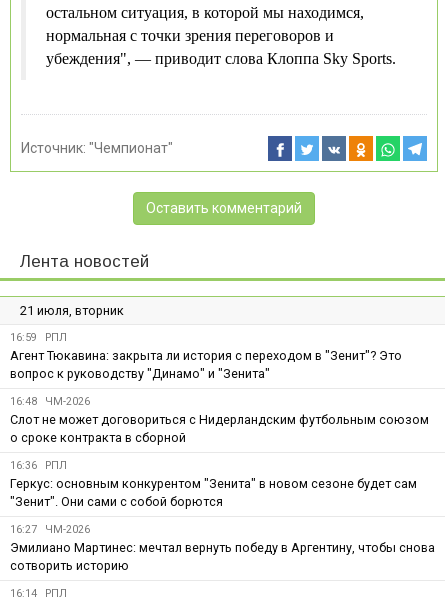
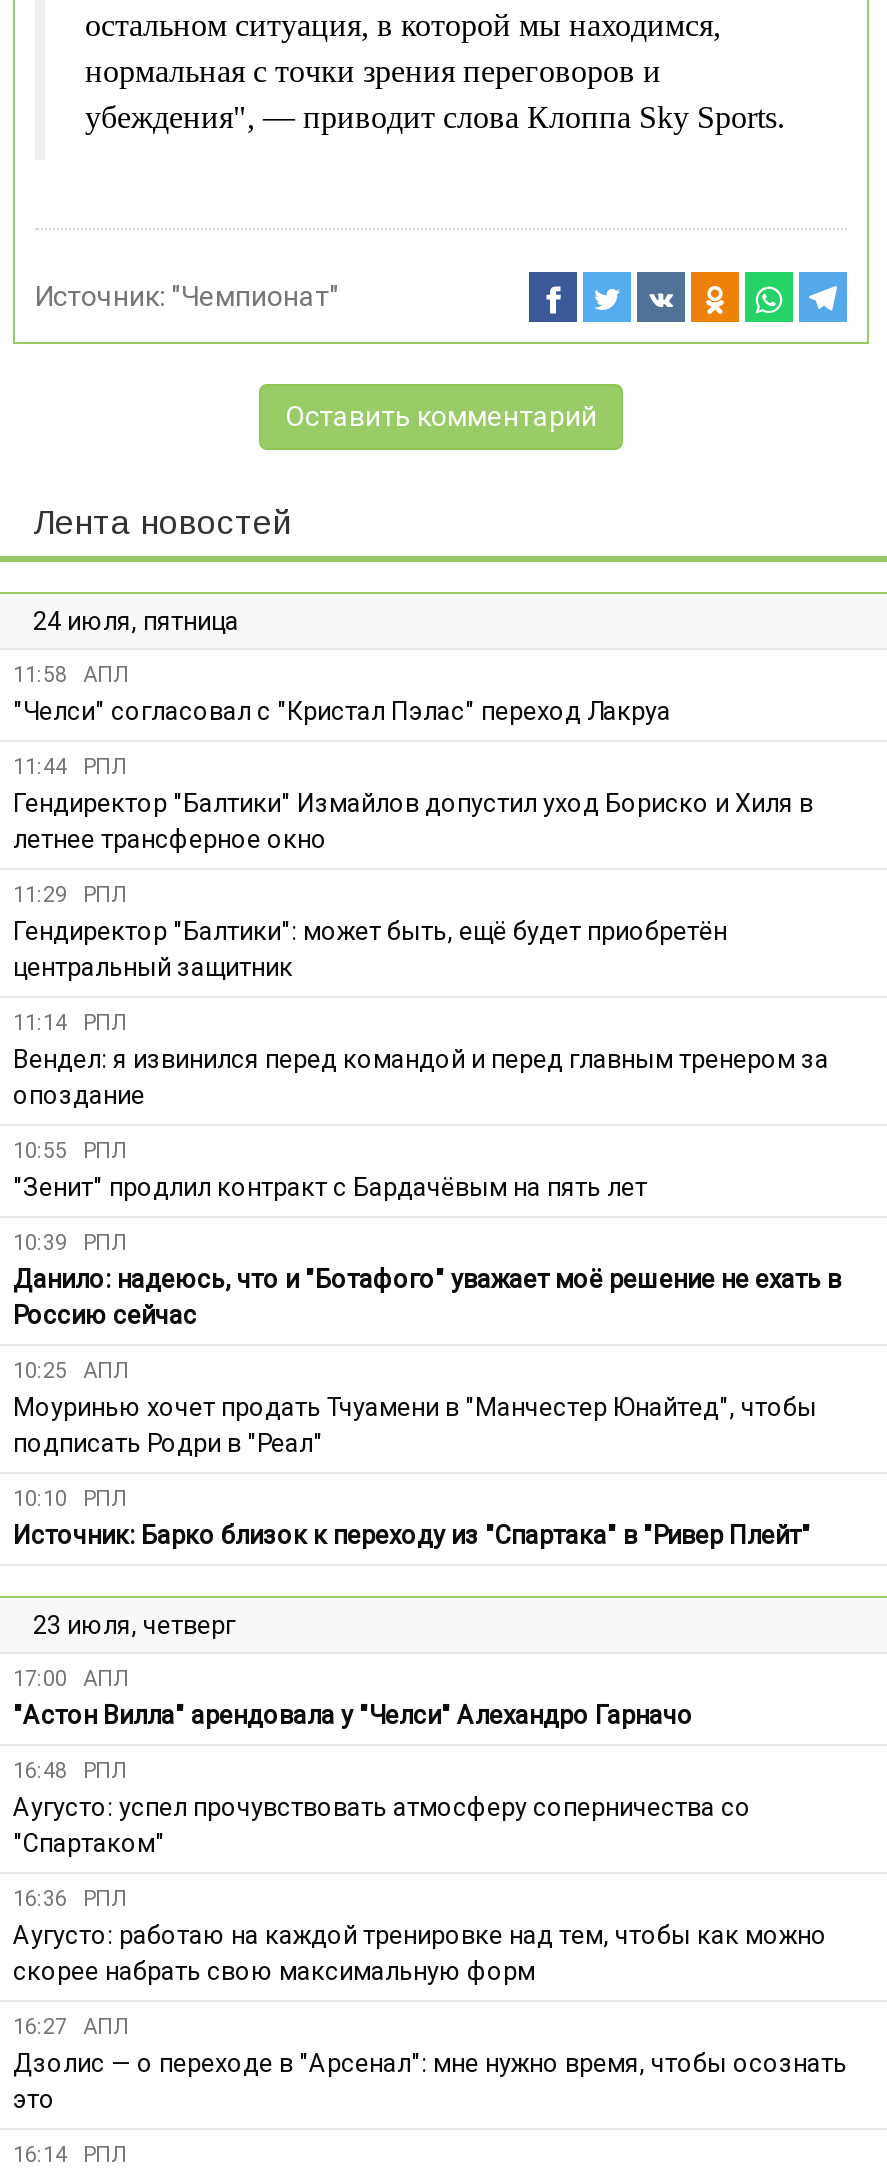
- 21 июля, вторник
- 16:59 РПЛ
- Агент Тюкавина: закрыта ли история с переходом в "Зенит"? Это
- вопрос к руководству "Динамо" и "Зенита"
- 16:48 ЧМ-2026
- Слот не может договориться с Нидерландским футбольным союзом
- о сроке контракта в сборной
+ 24 июля, пятница
+ 11:58 АПЛ
+ "Челси" согласовал с "Кристал Пэлас" переход Лакруа
+ 11:44 РПЛ
+ Гендиректор "Балтики" Измайлов допустил уход Бориско и Хиля в
+ летнее трансферное окно
+ 11:29 РПЛ
+ Гендиректор "Балтики": может быть, ещё будет приобретён
+ центральный защитник
+ 11:14 РПЛ
+ Вендел: я извинился перед командой и перед главным тренером за
+ опоздание
+ 10:55 РПЛ
+ "Зенит" продлил контракт с Бардачёвым на пять лет
+ 10:39 РПЛ
+ Данило: надеюсь, что и "Ботафого" уважает моё решение не ехать в
+ Россию сейчас
+ 10:25 АПЛ
+ Моуринью хочет продать Тчуамени в "Манчестер Юнайтед", чтобы
+ подписать Родри в "Реал"
+ 10:10 РПЛ
+ Источник: Барко близок к переходу из "Спартака" в "Ривер Плейт"
+ 23 июля, четверг
+ 17:00 АПЛ
+ "Астон Вилла" арендовала у "Челси" Алехандро Гарначо
+ 16:48 РПЛ
+ Аугусто: успел прочувствовать атмосферу соперничества со
+ "Спартаком"

- Геркус: основным конкурентом "Зенита" в новом сезоне будет сам
- "Зенит". Они сами с собой борются
+ Аугусто: работаю на каждой тренировке над тем, чтобы как можно
+ скорее набрать свою максимальную форм

- 16:27 ЧМ-2026
- Эмилиано Мартинес: мечтал вернуть победу в Аргентину, чтобы снова
- сотворить историю
+ 16:27 АПЛ
+ Дзолис — о переходе в "Арсенал": мне нужно время, чтобы осознать
+ это
